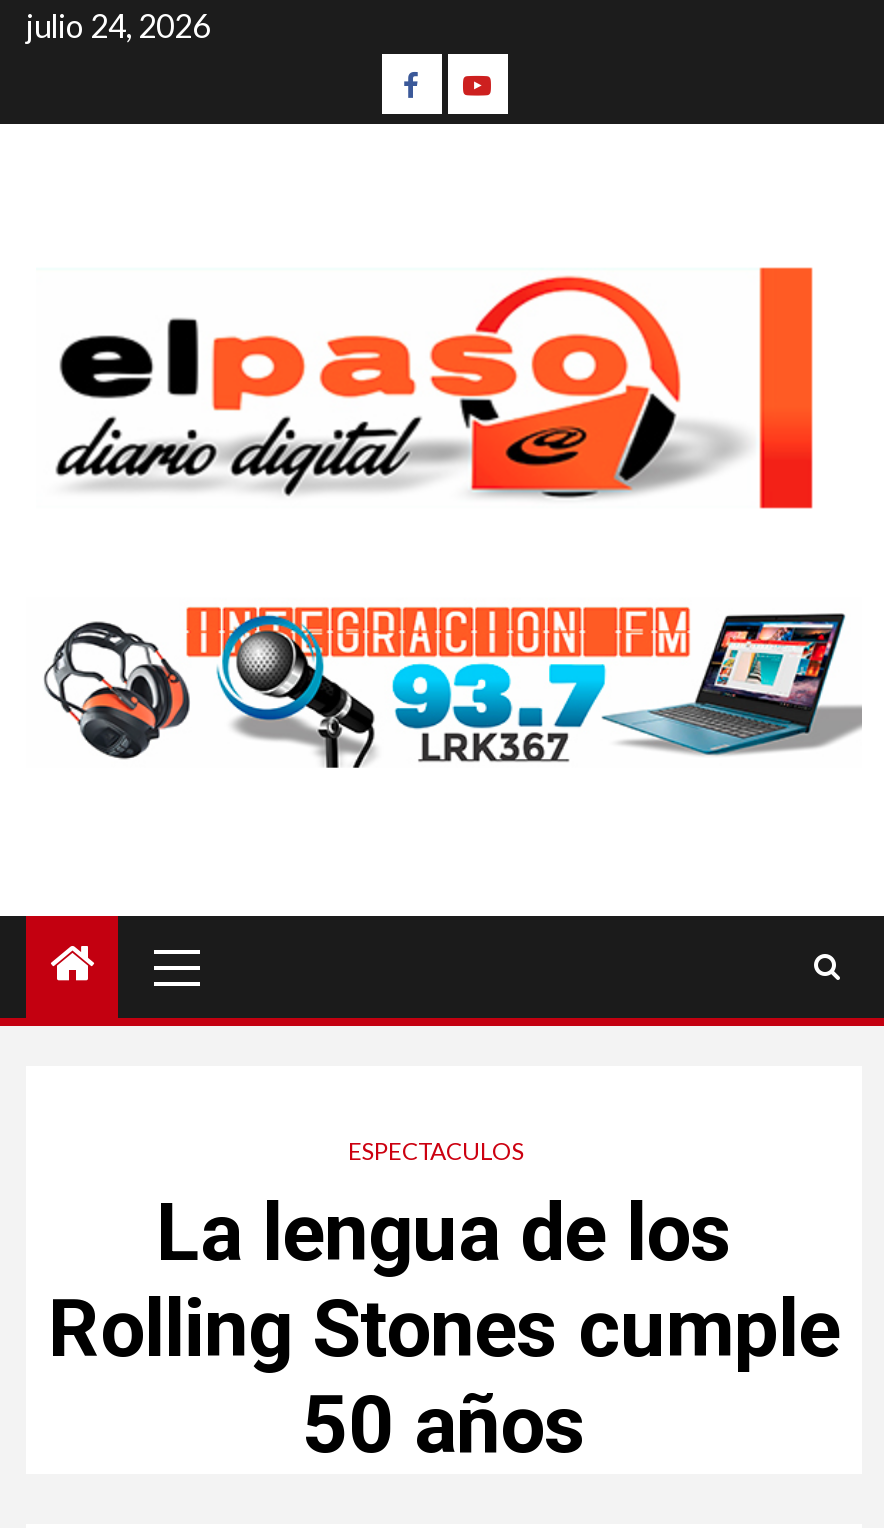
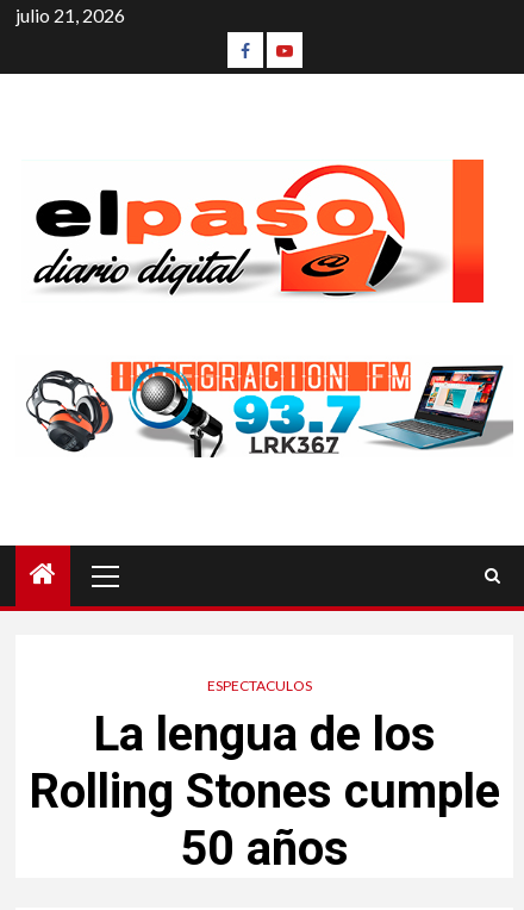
- julio 24, 2026
+ julio 21, 2026
